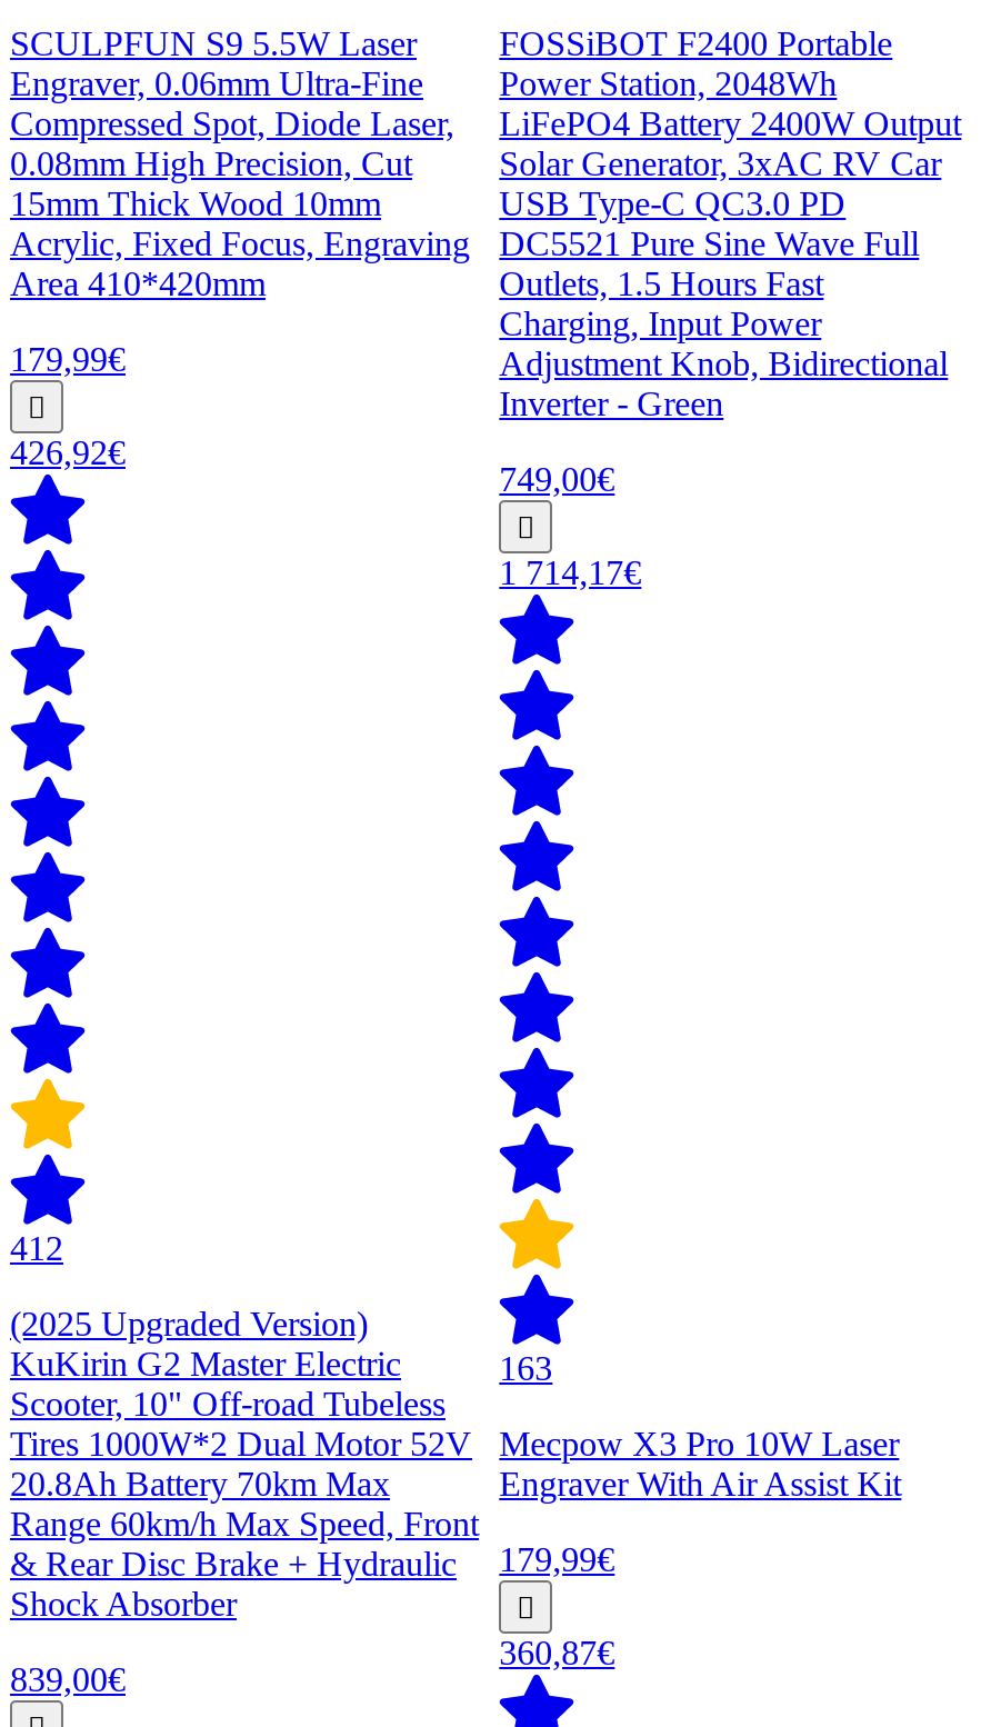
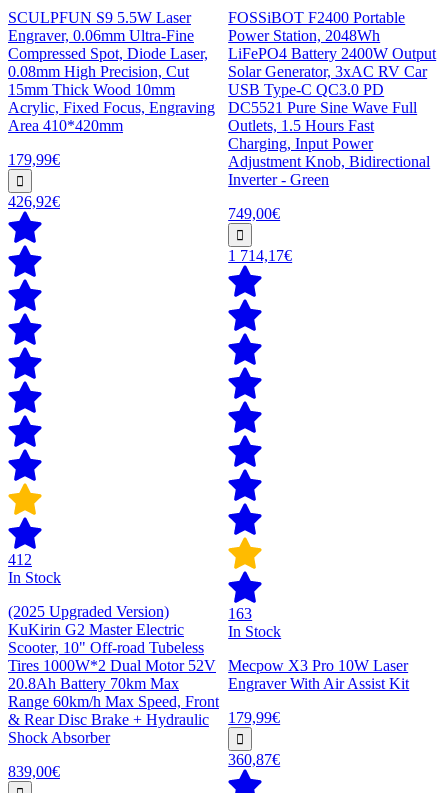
+ In Stock

+ In Stock
